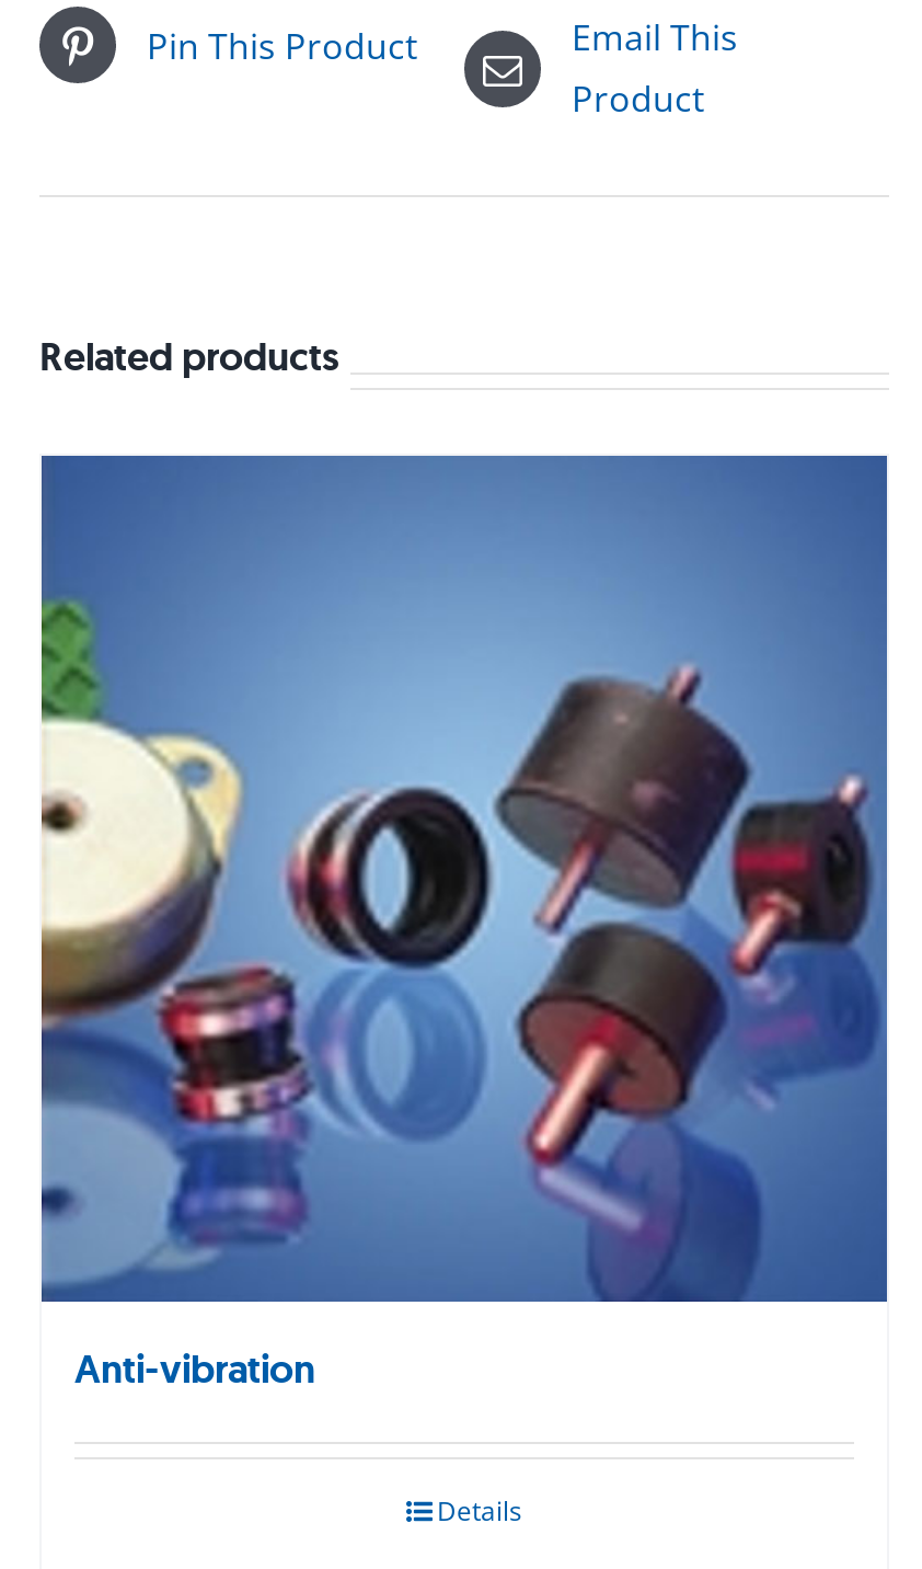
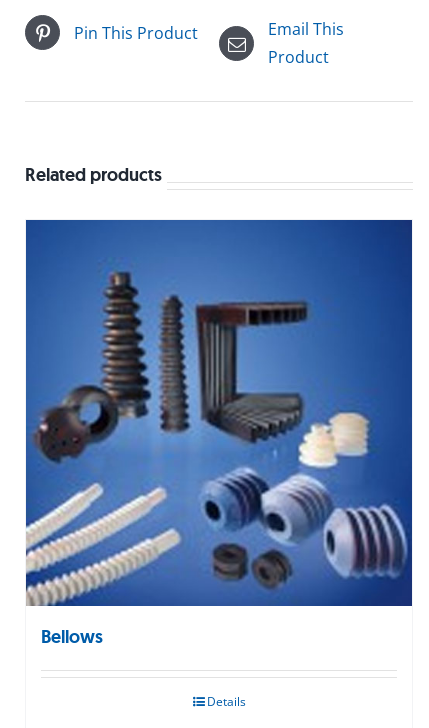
- [image]
- Anti-vibration
+ [image]
+ Bellows
